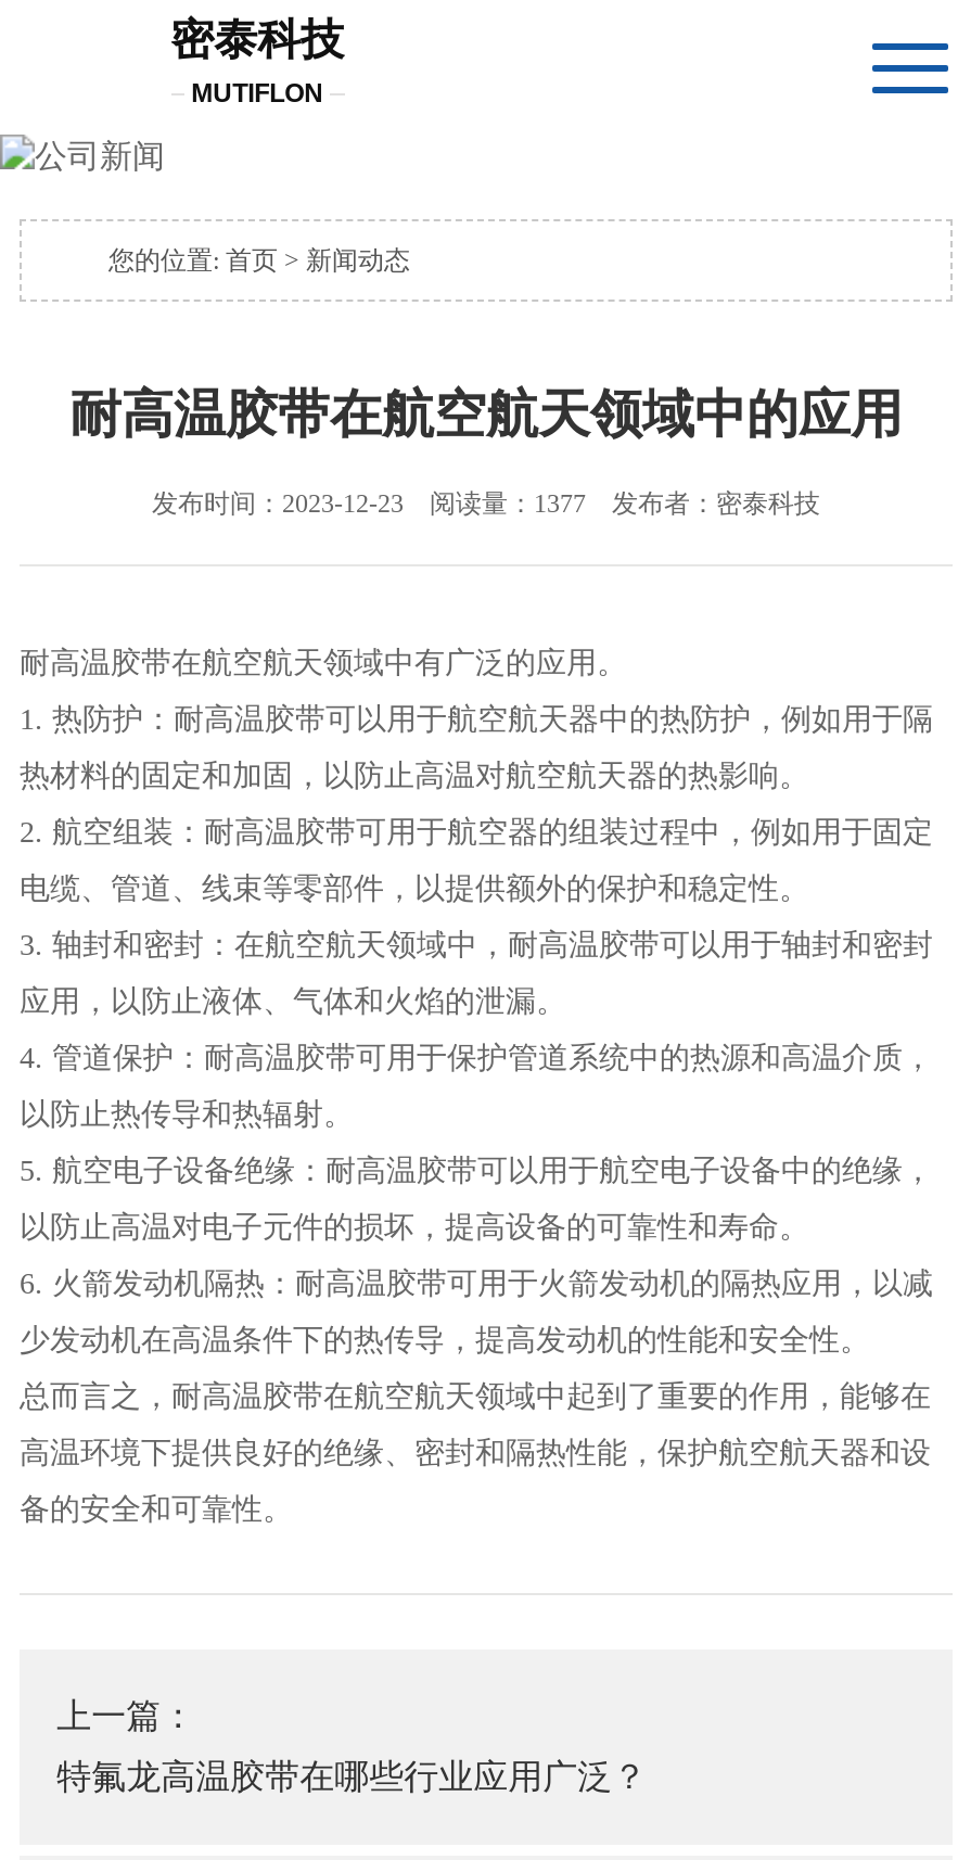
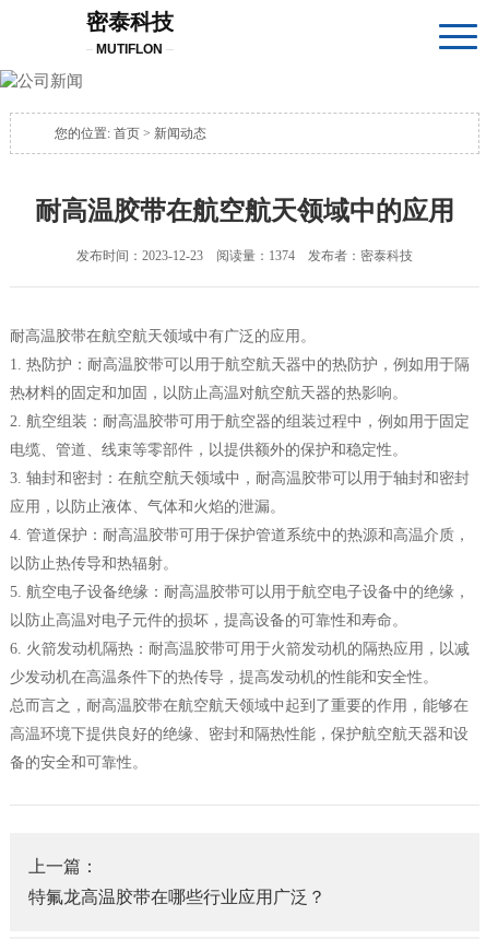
- 发布时间：2023-12-23 阅读量：1377 发布者：密泰科技
+ 发布时间：2023-12-23 阅读量：1374 发布者：密泰科技
